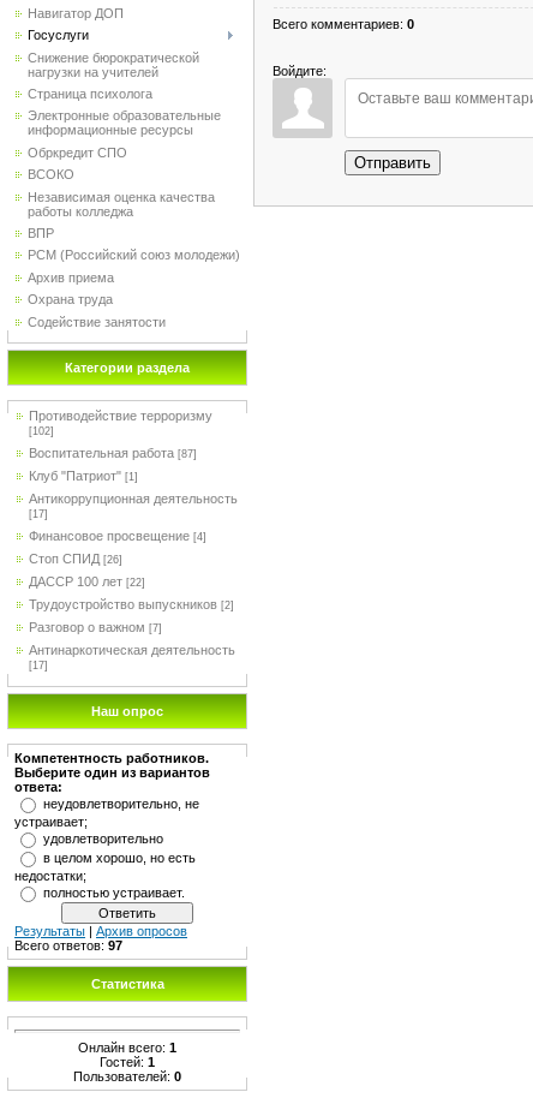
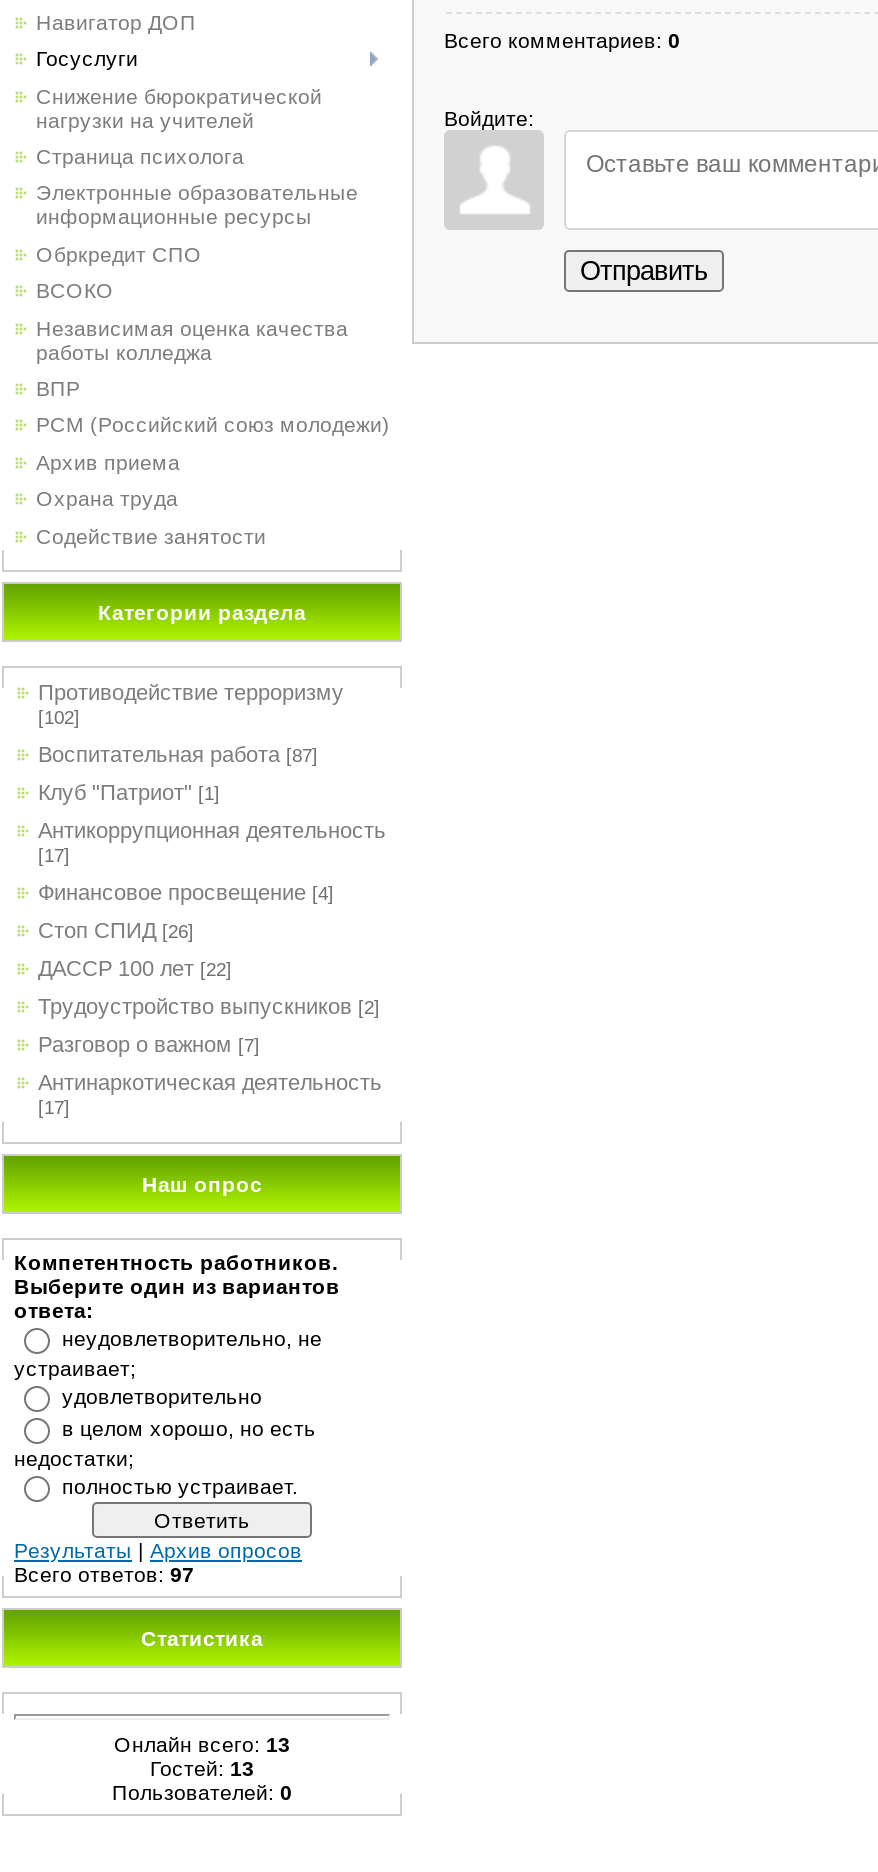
- Онлайн всего: 1
+ Онлайн всего: 13

- Гостей: 1
+ Гостей: 13
